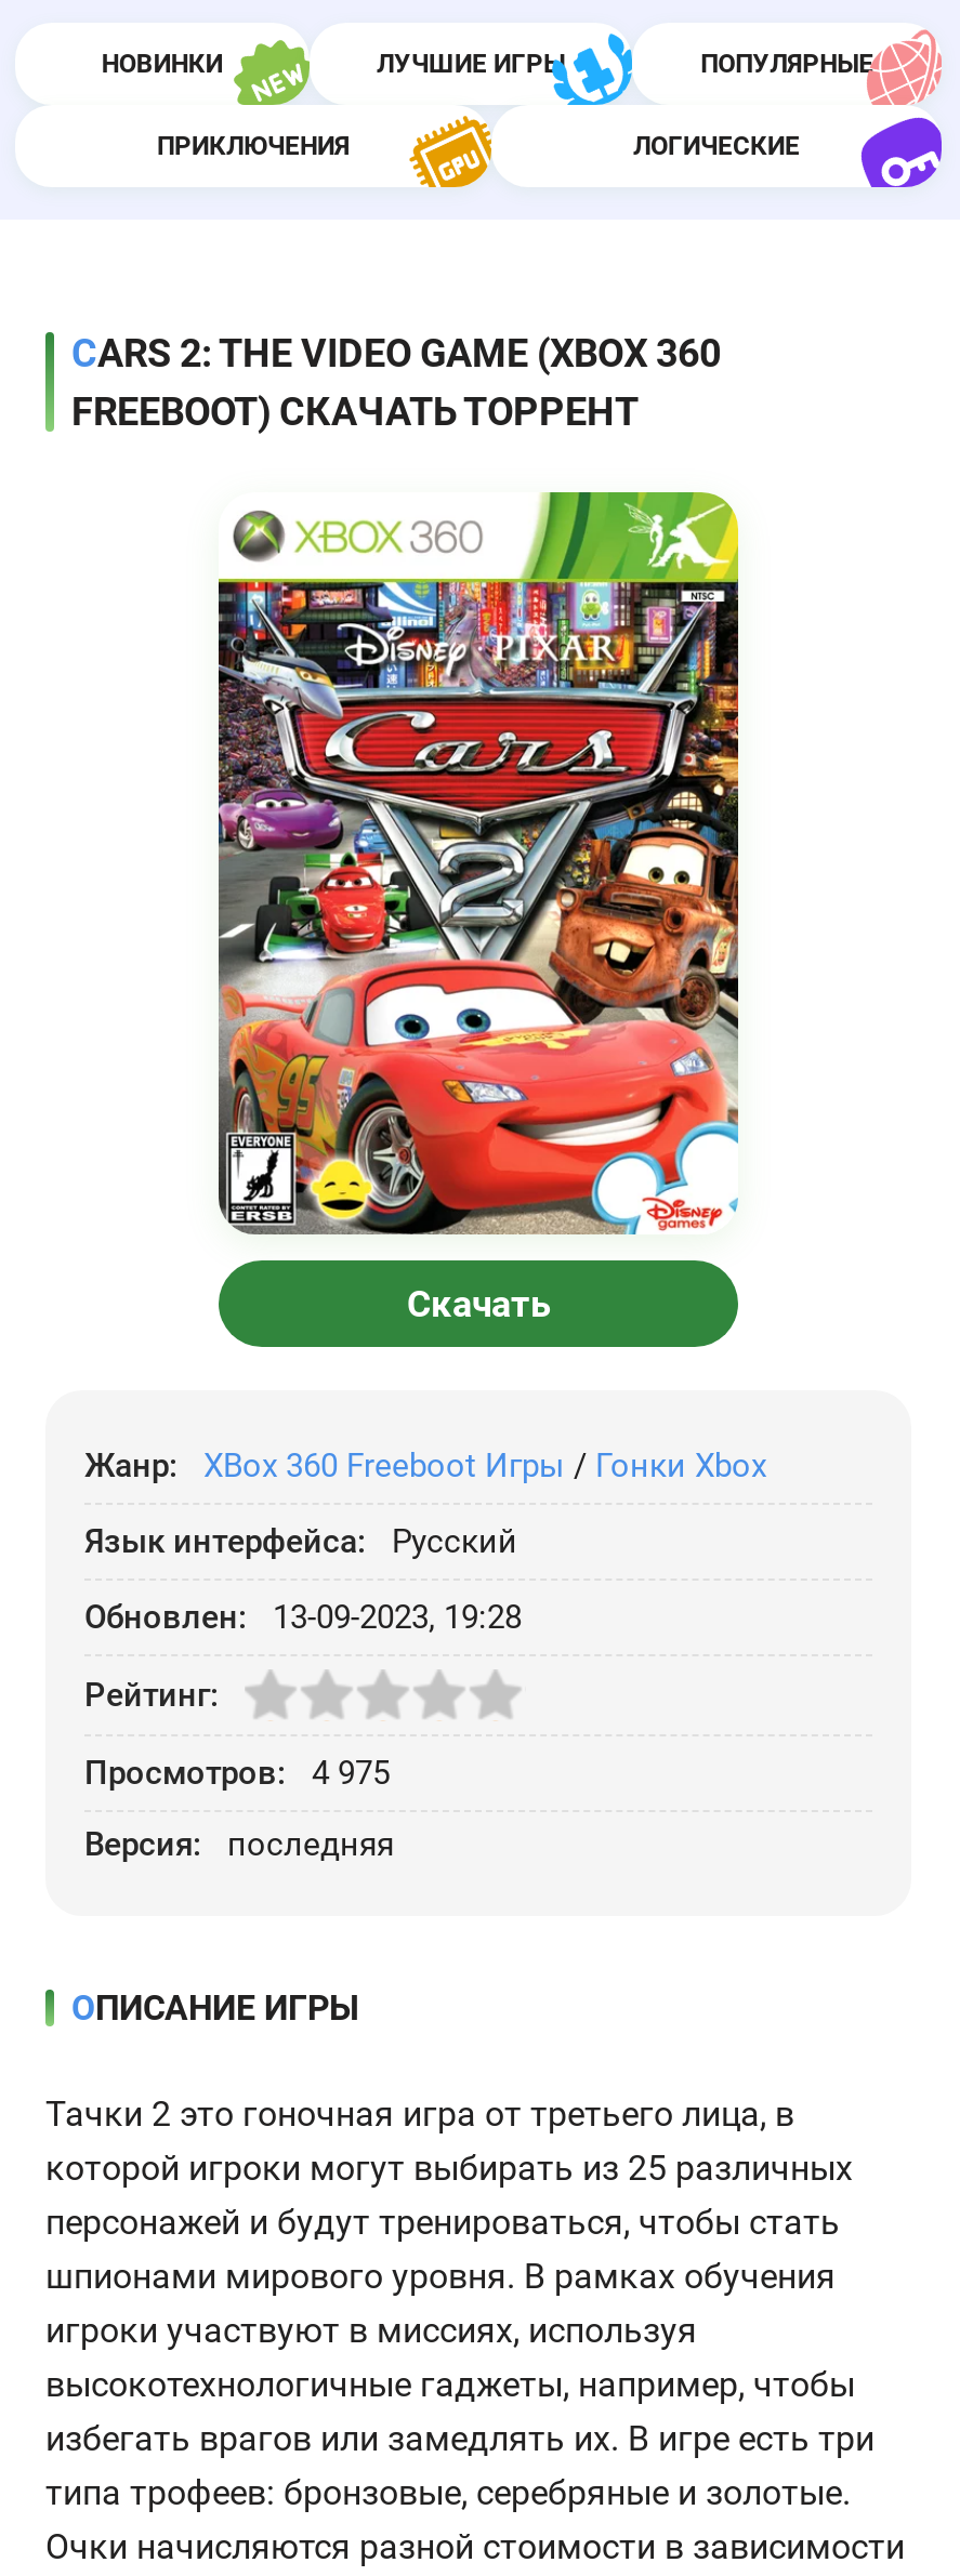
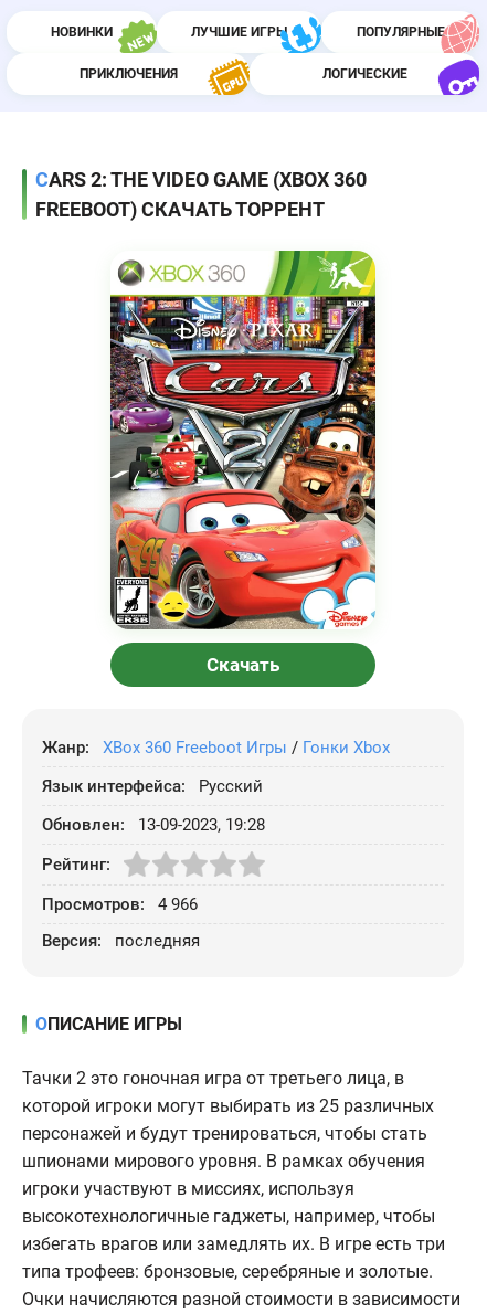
- Просмотров: 4 975
+ Просмотров: 4 966
